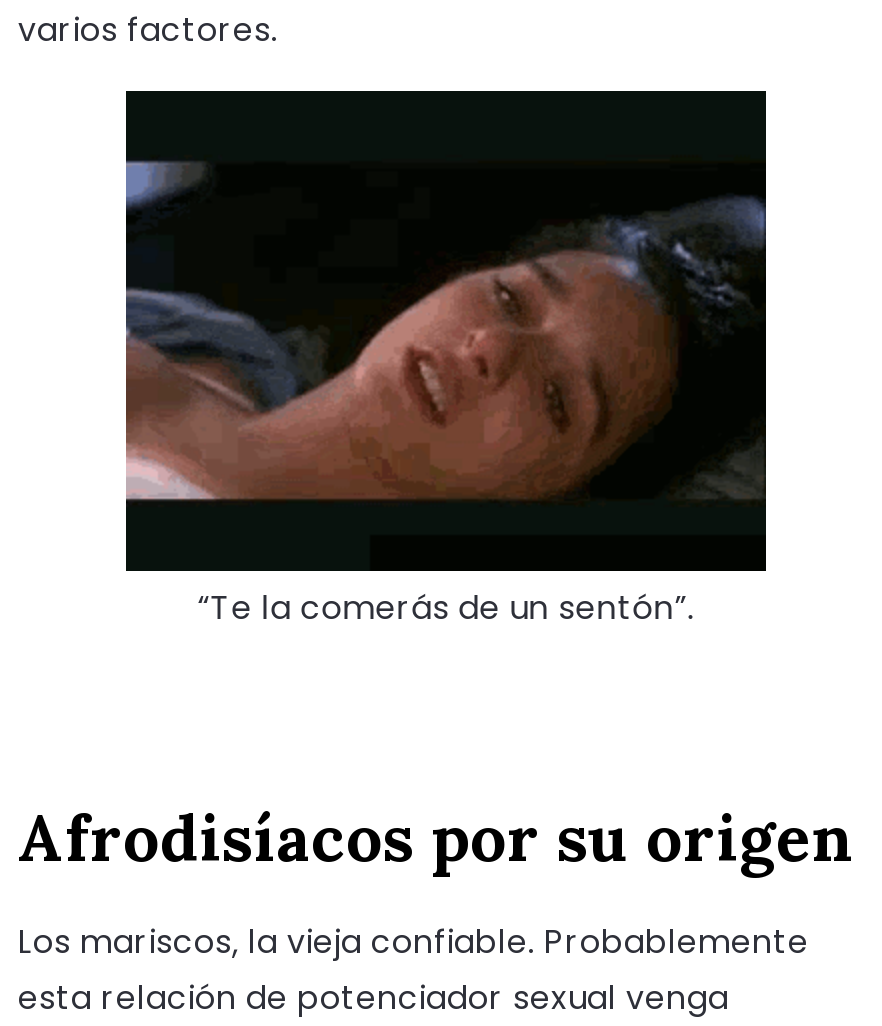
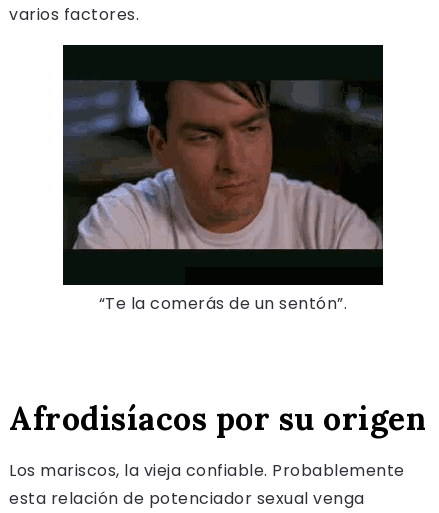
- [image]
+ [image]
